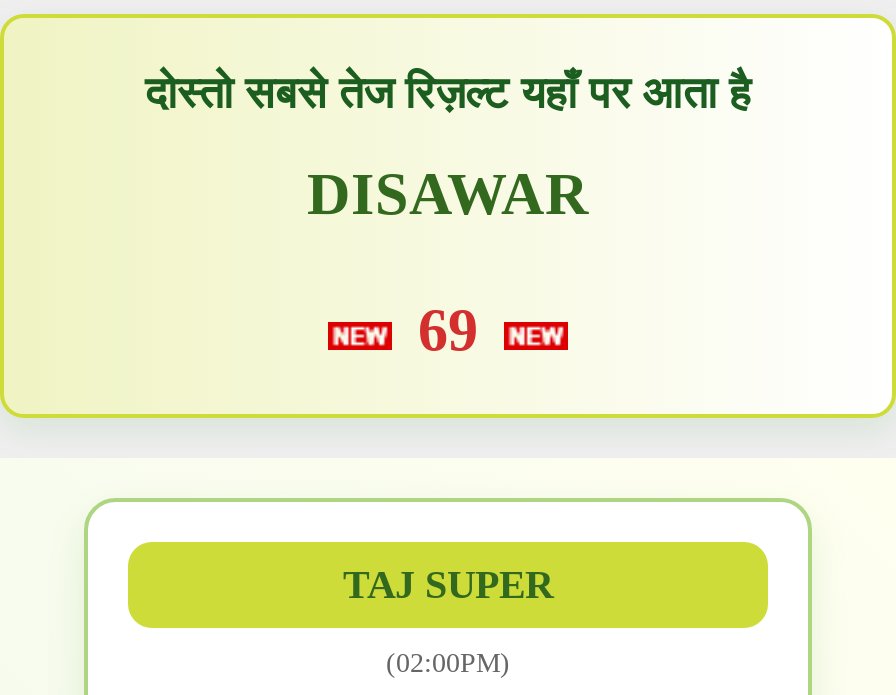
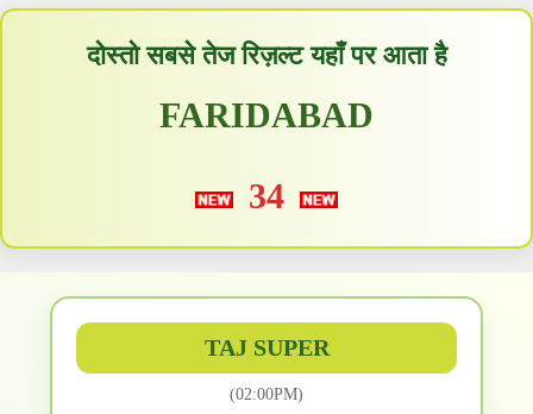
- DISAWAR
+ FARIDABAD

- 69
+ 34
